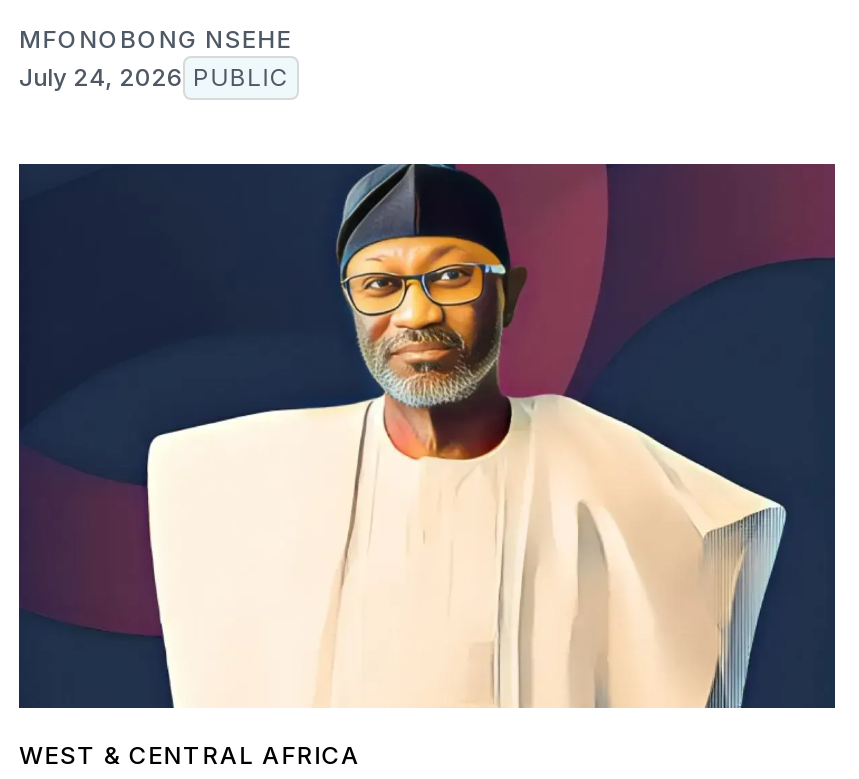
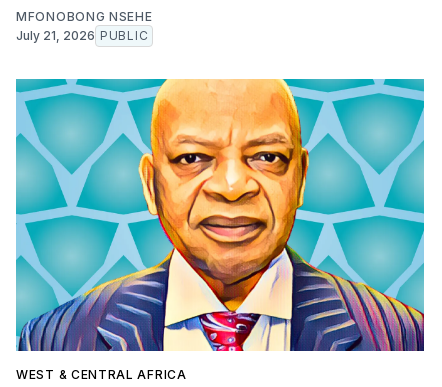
- July 24, 2026 PUBLIC
+ July 21, 2026 PUBLIC

- [image]
+ [image]
